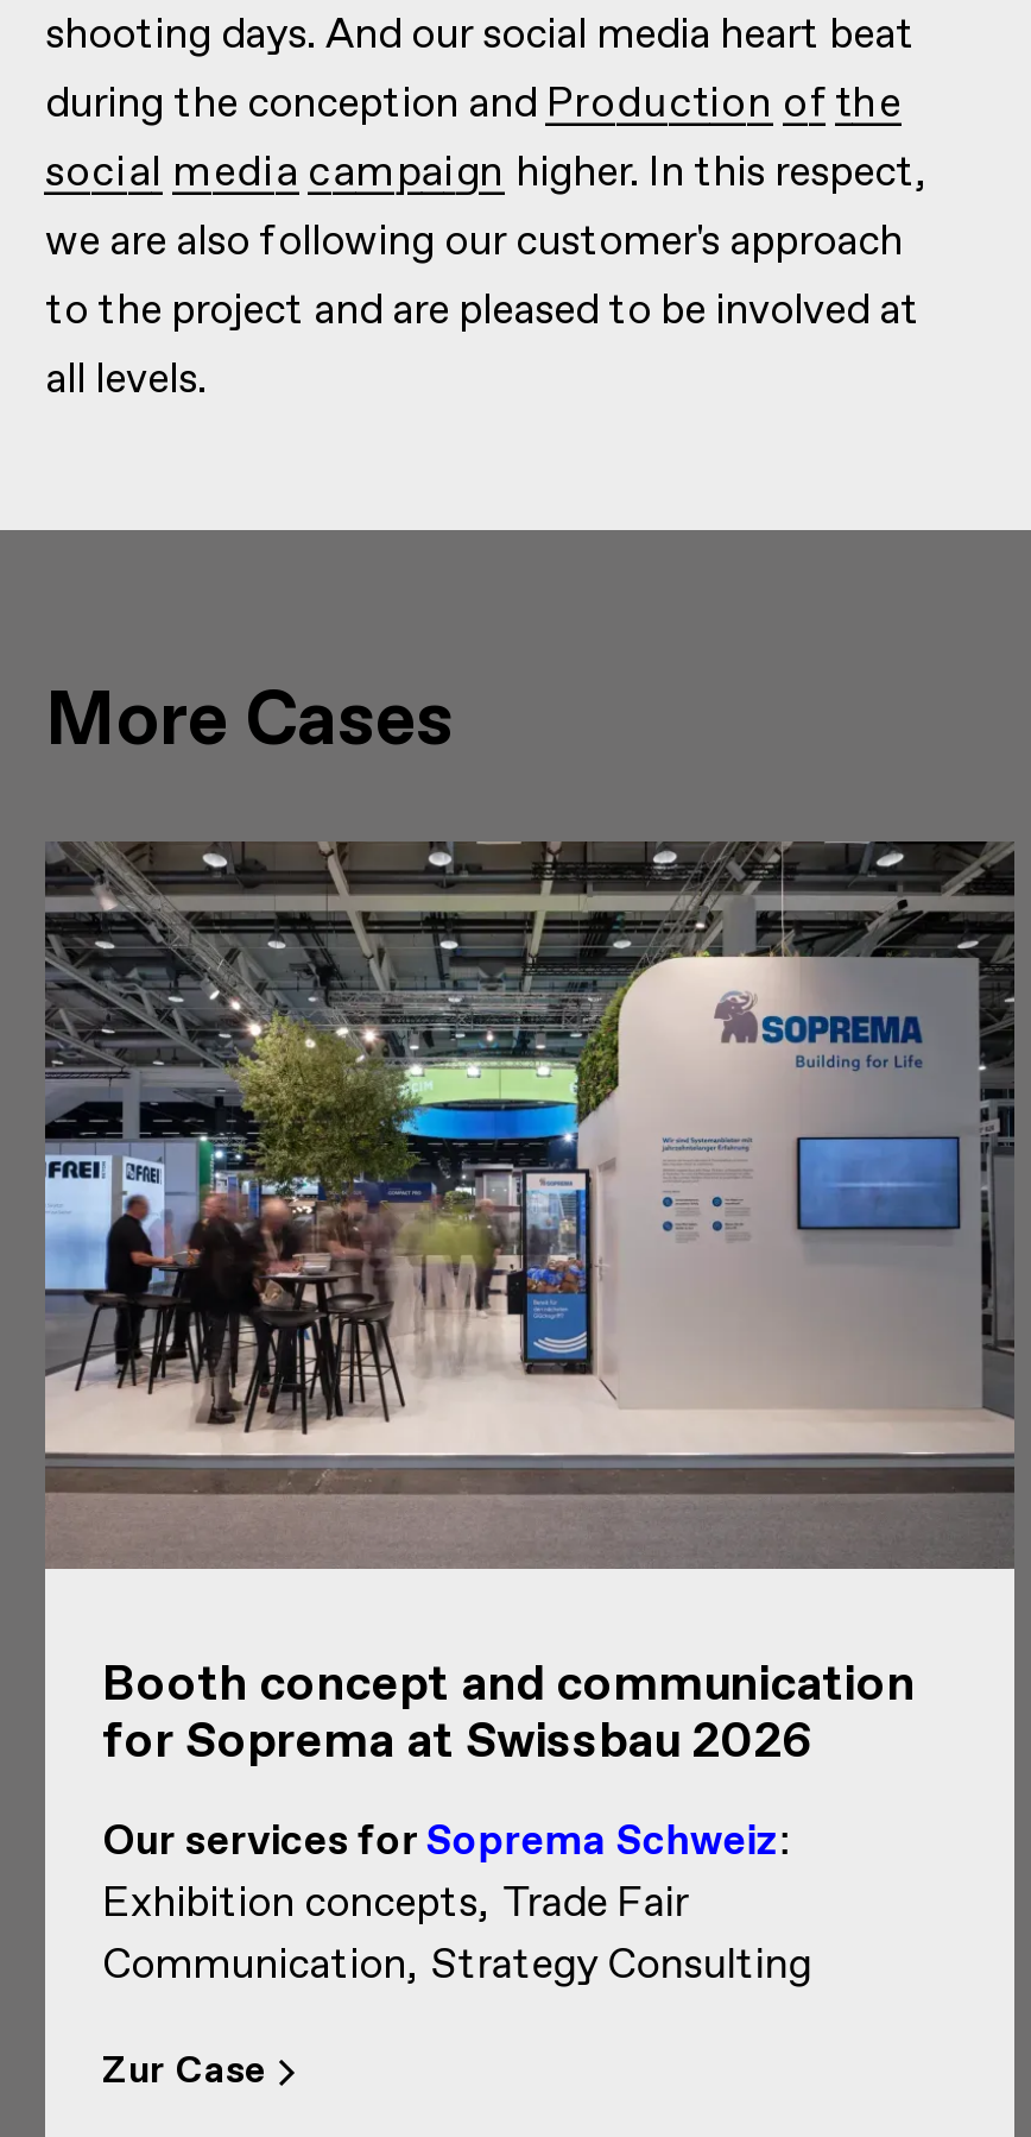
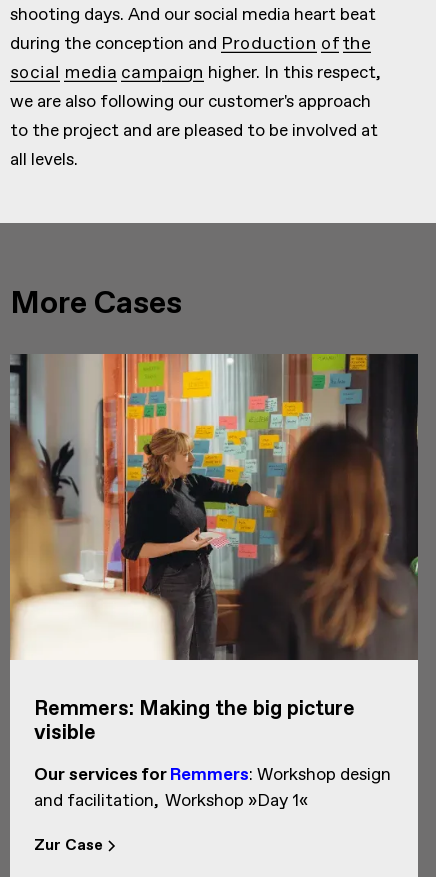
- [image]
- Booth concept and communication
- for Soprema at Swissbau 2026
+ [image]
+ Remmers: Making the big picture
+ visible

- Our services for Soprema Schweiz:
- Exhibition concepts Trade Fair
- Communication Strategy Consulting
+ Our services for Remmers: Workshop design
+ and facilitation Workshop »Day 1«
